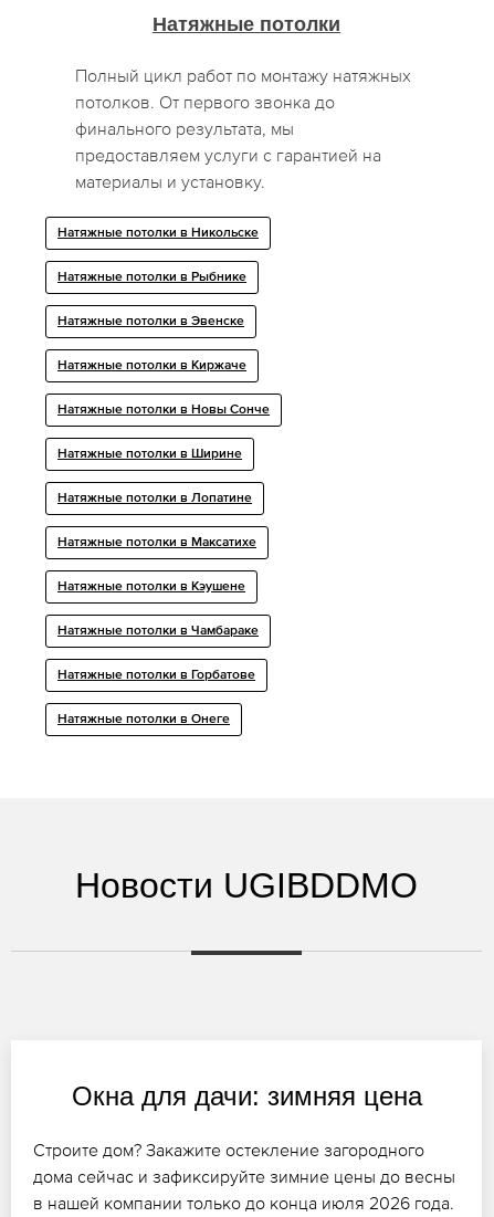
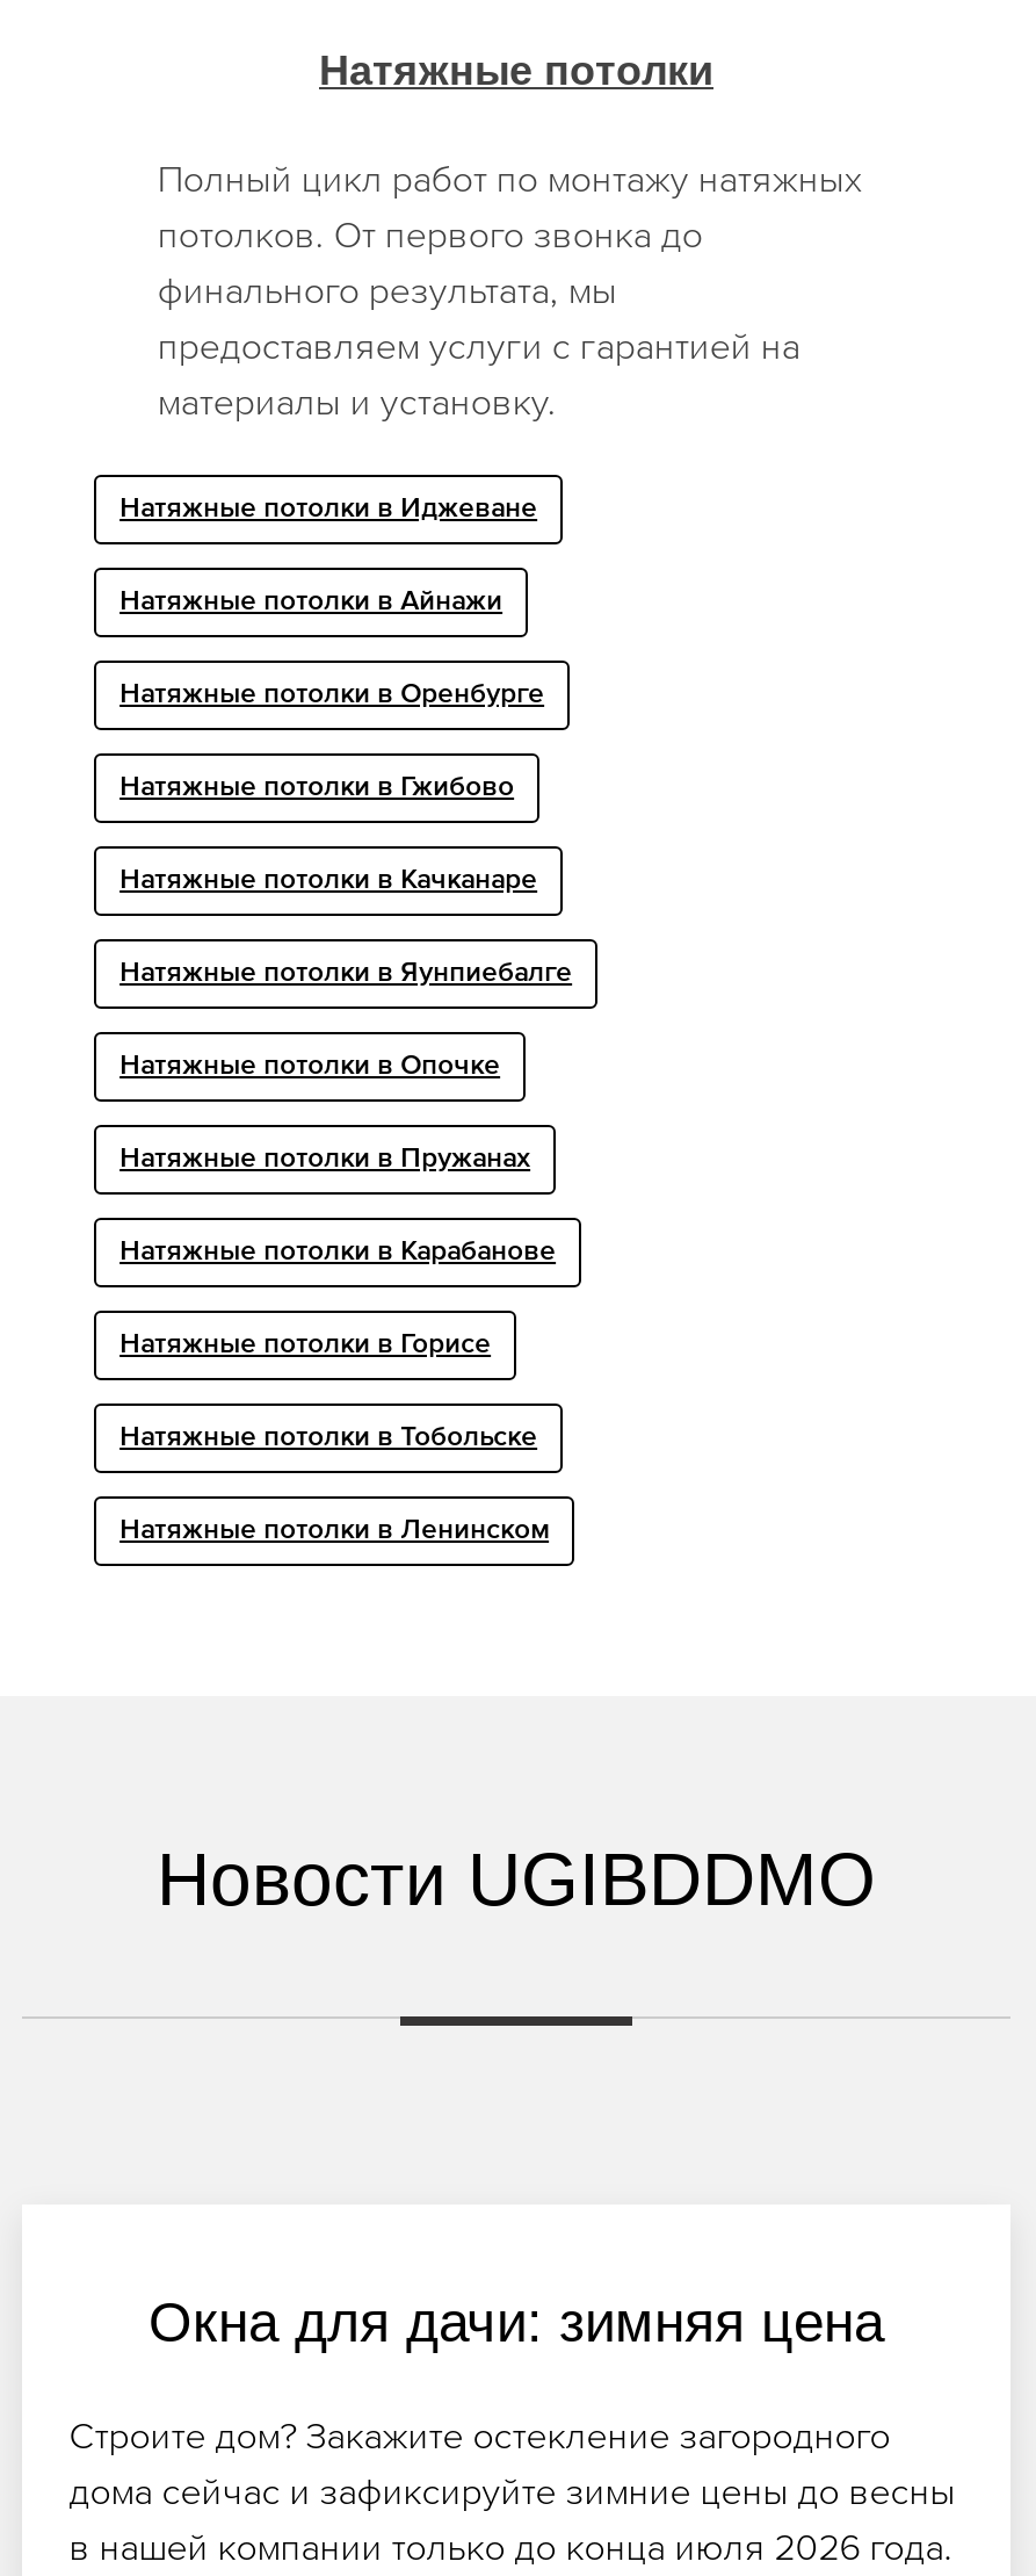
- Натяжные потолки в Никольске
+ Натяжные потолки в Иджеване

- Натяжные потолки в Рыбнике
+ Натяжные потолки в Айнажи

- Натяжные потолки в Эвенске
+ Натяжные потолки в Оренбурге

- Натяжные потолки в Киржаче
+ Натяжные потолки в Гжибово

- Натяжные потолки в Новы Сонче
+ Натяжные потолки в Качканаре

- Натяжные потолки в Ширине
+ Натяжные потолки в Яунпиебалге

- Натяжные потолки в Лопатине
+ Натяжные потолки в Опочке

- Натяжные потолки в Максатихе
+ Натяжные потолки в Пружанах

- Натяжные потолки в Кэушене
+ Натяжные потолки в Карабанове

- Натяжные потолки в Чамбараке
+ Натяжные потолки в Горисе

- Натяжные потолки в Горбатове
+ Натяжные потолки в Тобольске

- Натяжные потолки в Онеге
+ Натяжные потолки в Ленинском
